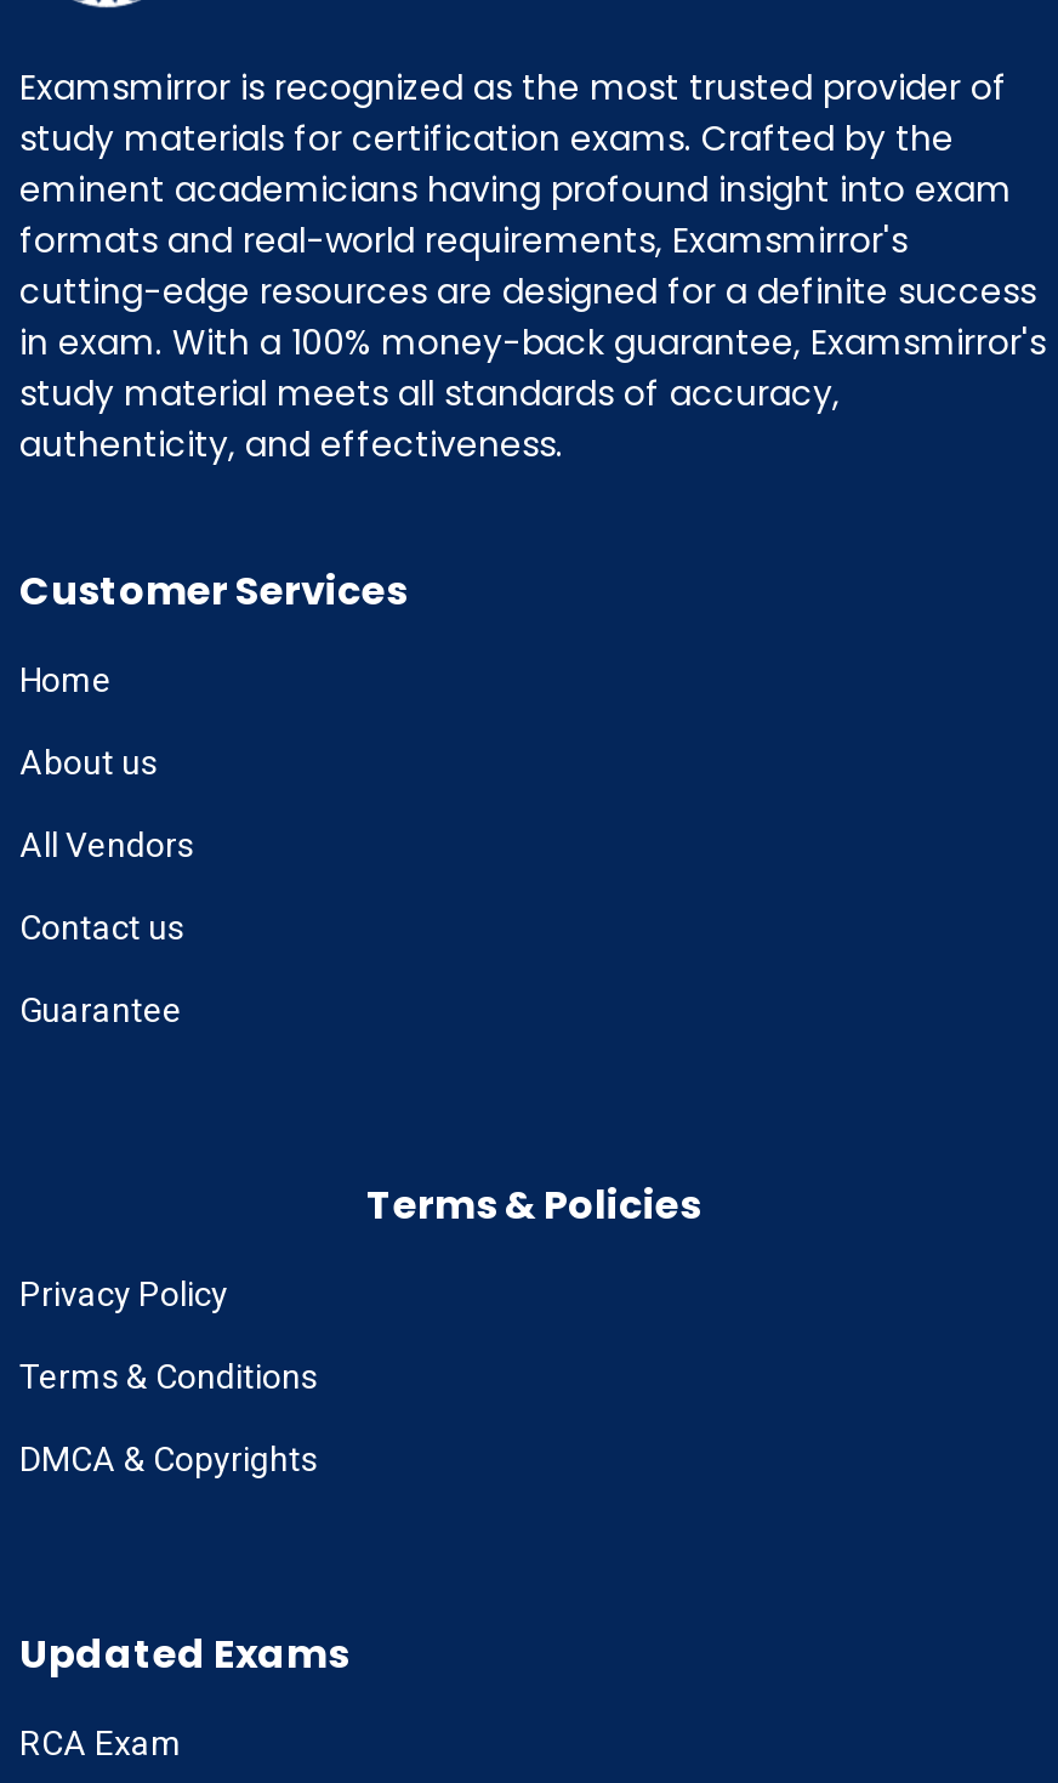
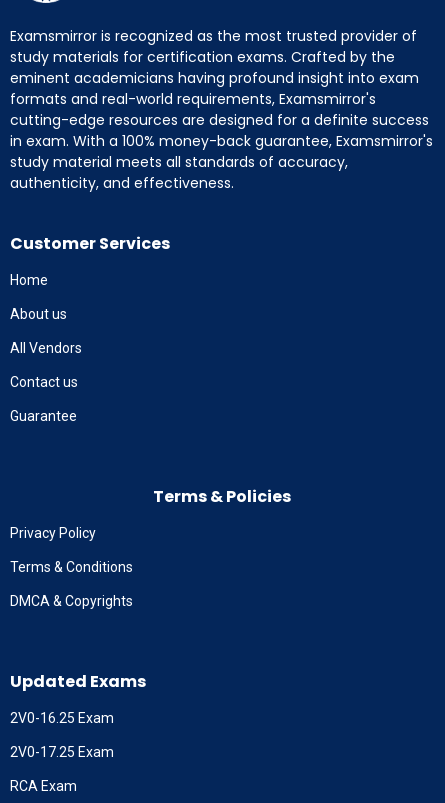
+ 2V0-16.25 Exam
+ 2V0-17.25 Exam
